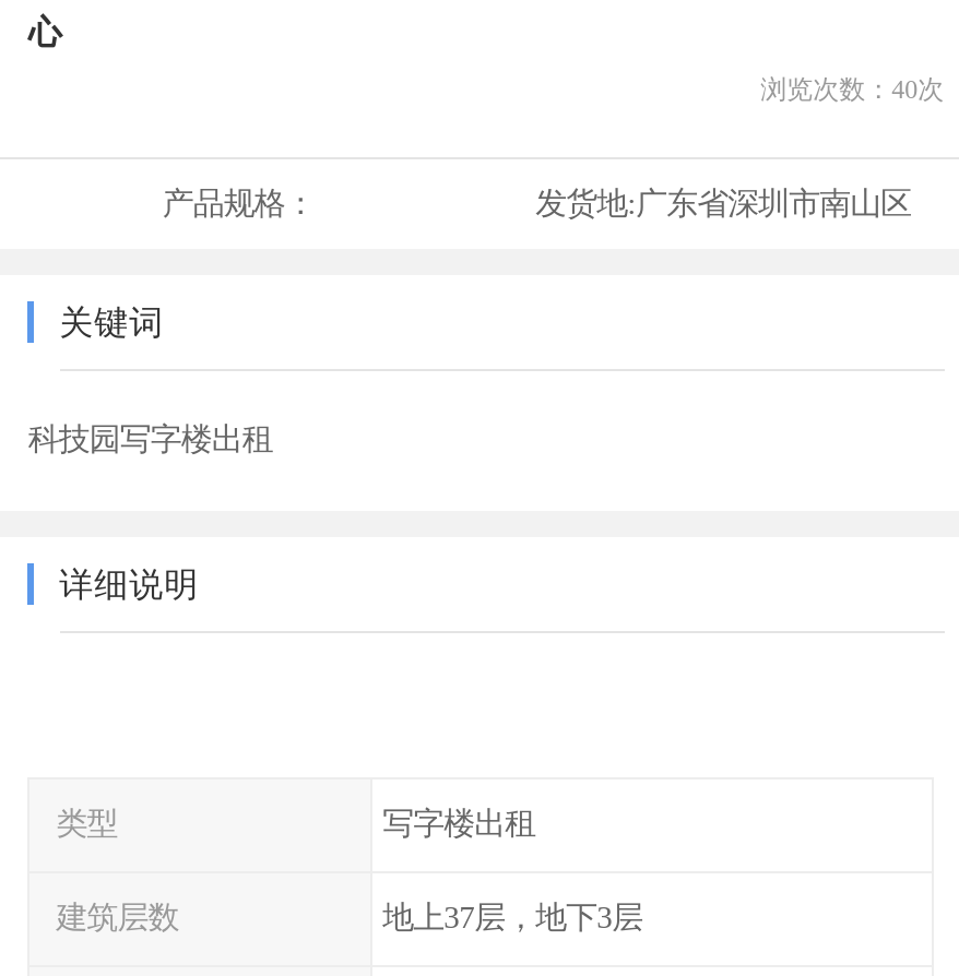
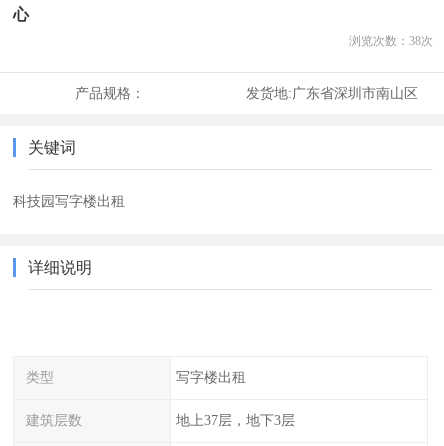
- 浏览次数：40次
+ 浏览次数：38次
